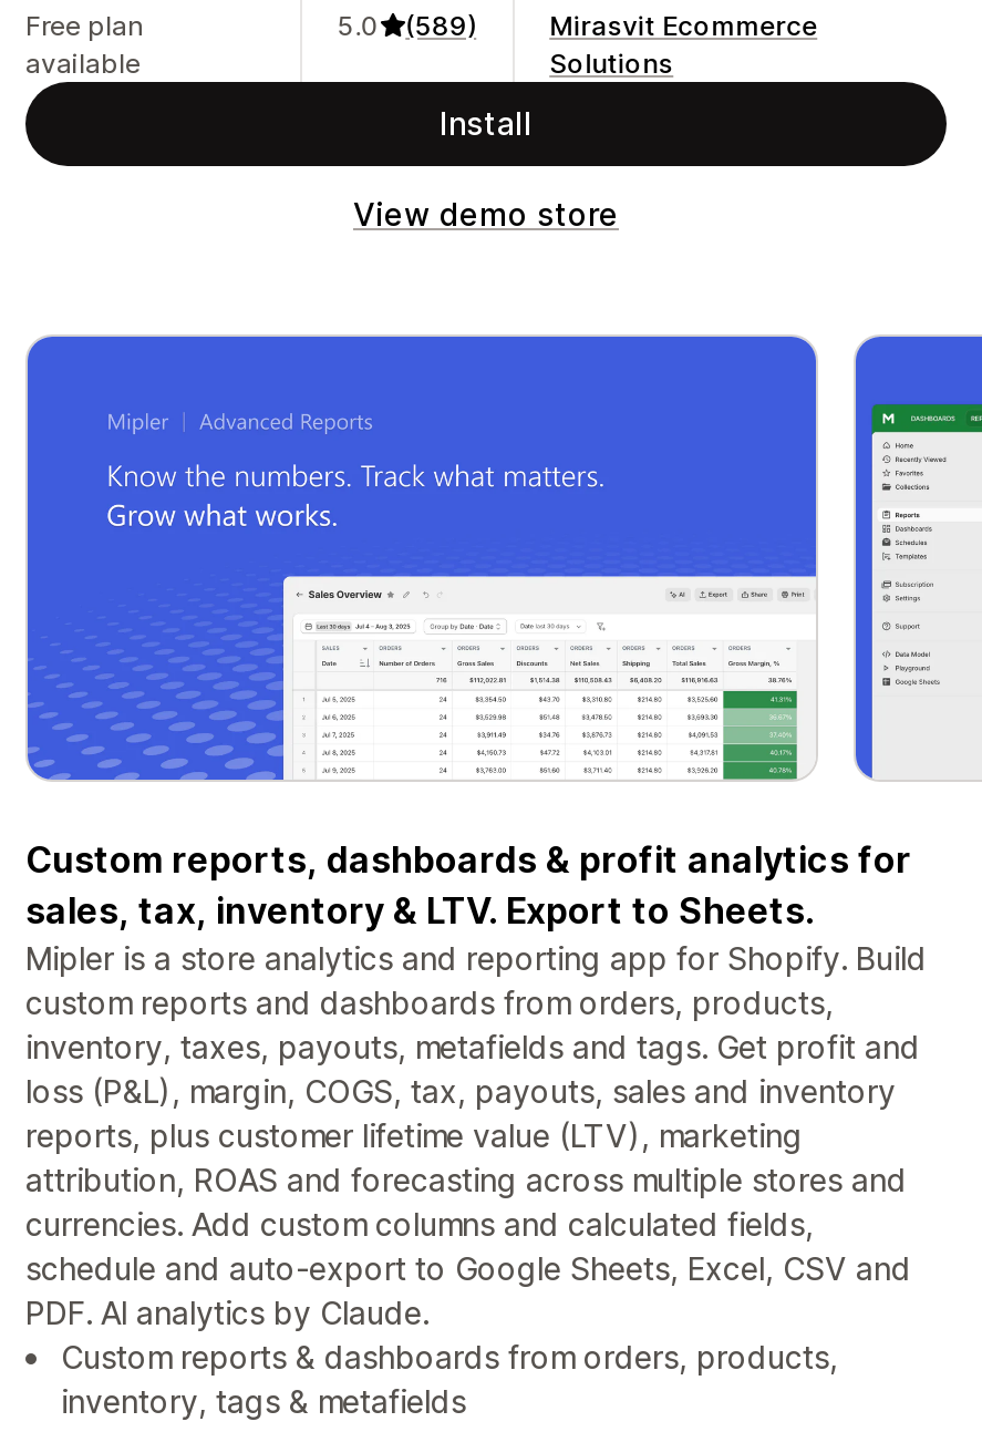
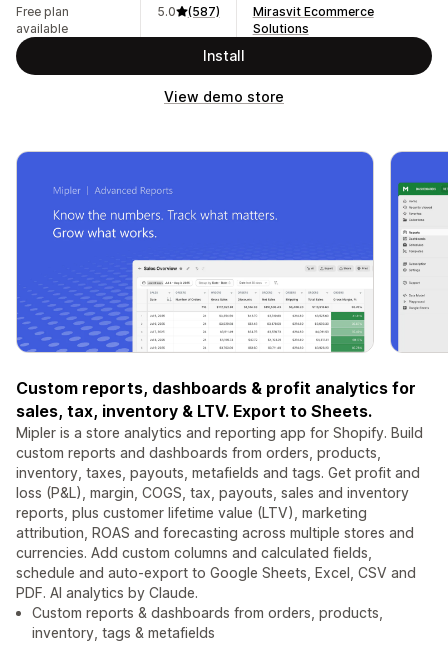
- 5.0 (589)
+ 5.0 (587)
